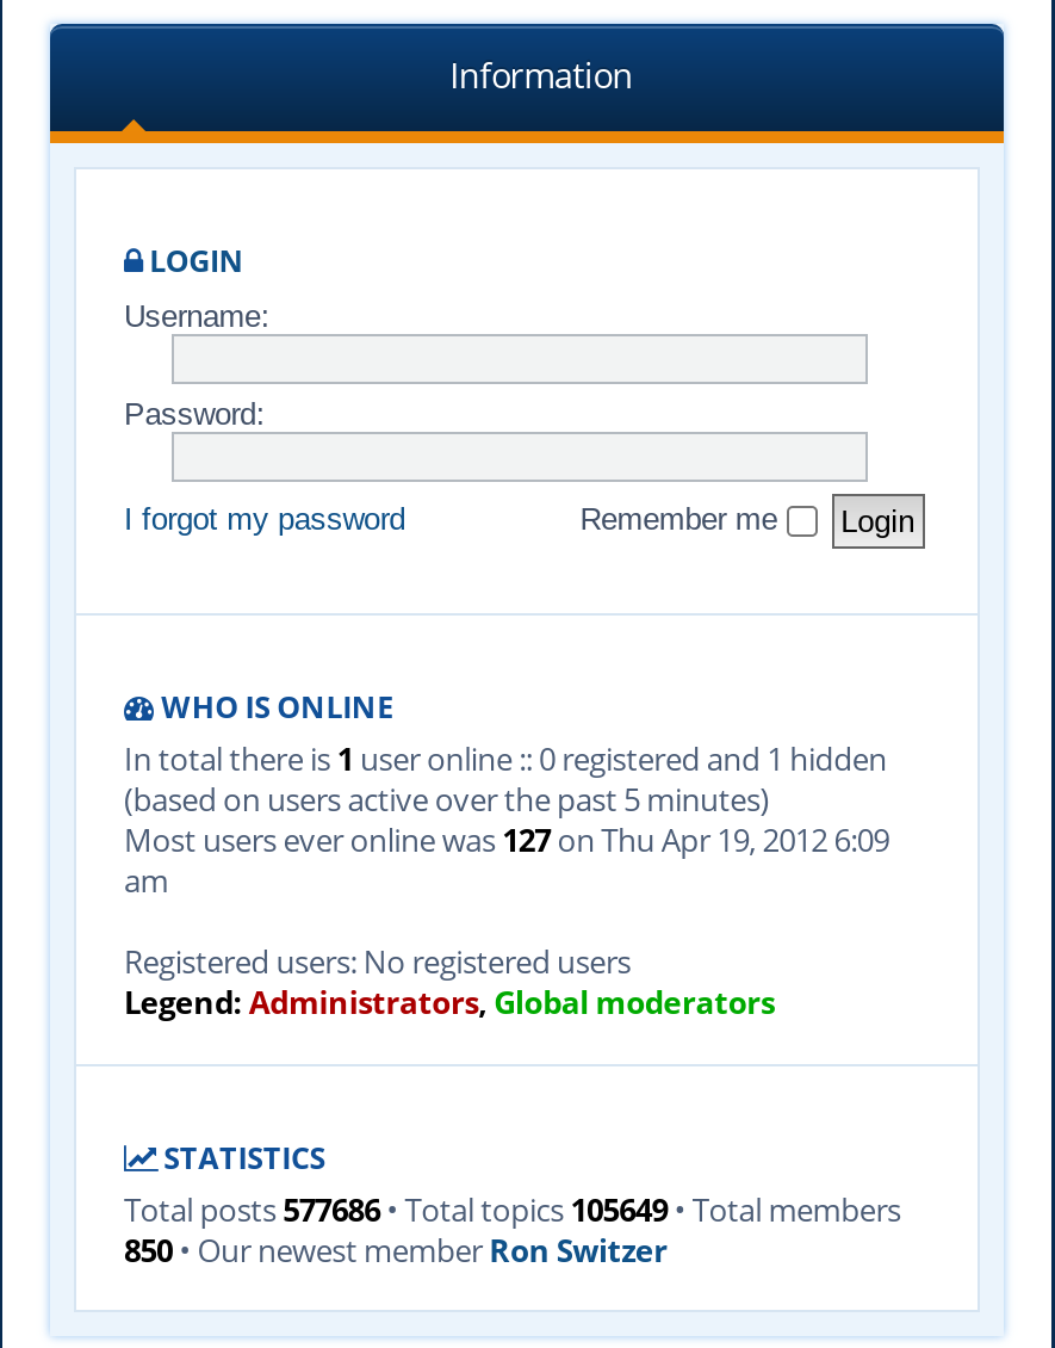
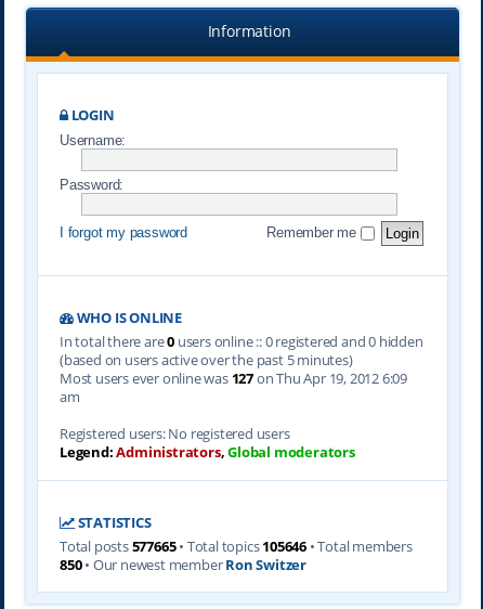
- In total there is 1 user online :: 0 registered and 1 hidden
+ In total there are 0 users online :: 0 registered and 0 hidden

- Total posts 577686 • Total topics 105649 • Total members
+ Total posts 577665 • Total topics 105646 • Total members
